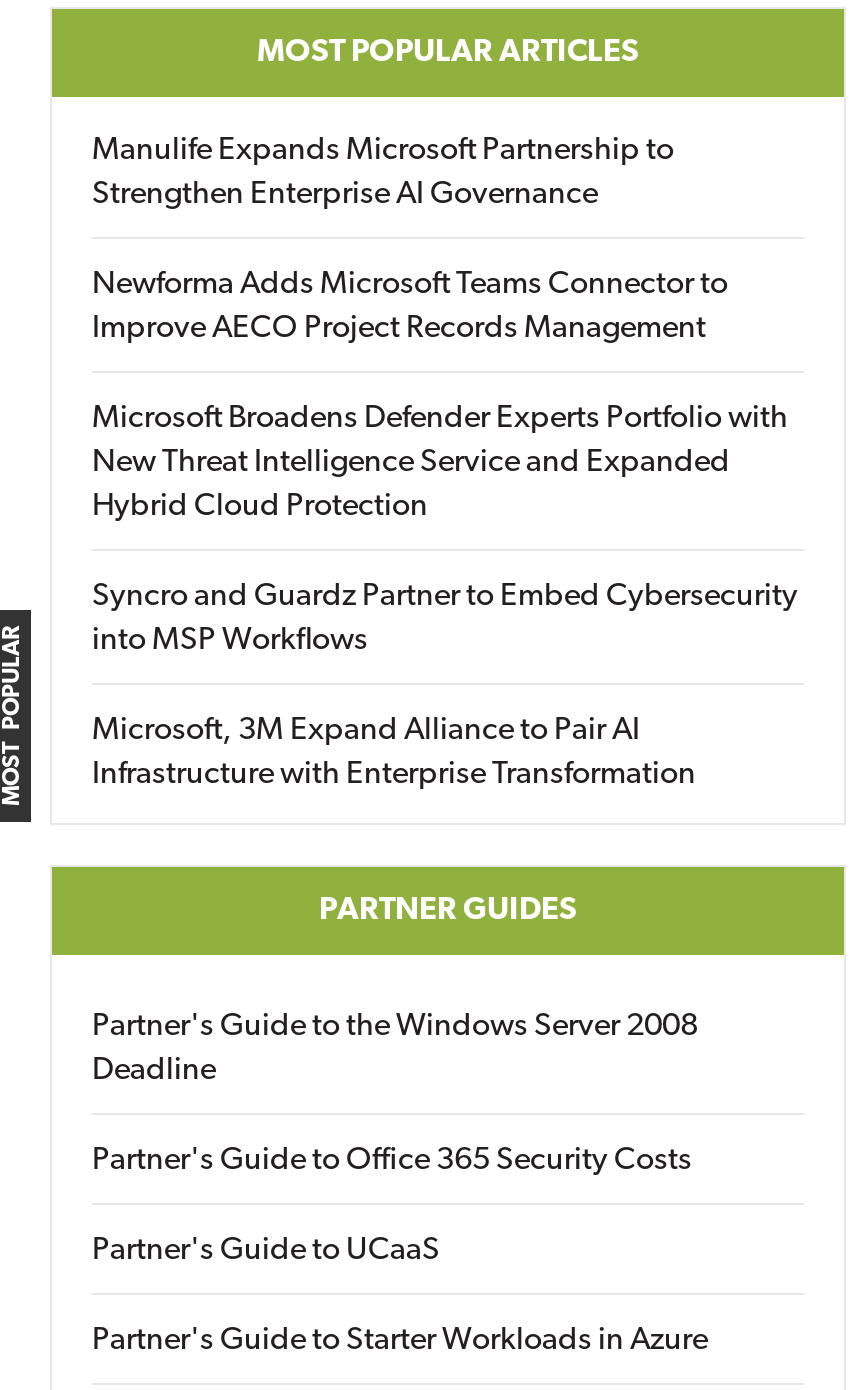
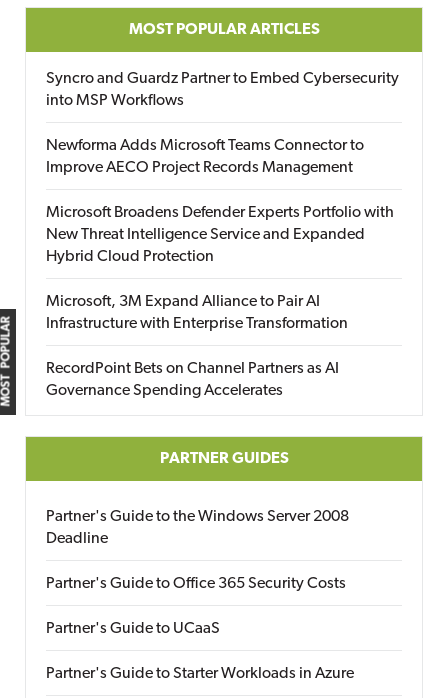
- Manulife Expands Microsoft Partnership to
- Strengthen Enterprise AI Governance

moved up: Syncro and Guardz Partner to Embed Cybersecurity | into MSP Workflows

moved up: Microsoft, 3M Expand Alliance to Pair AI | Infrastructure with Enterprise Transformation

+ RecordPoint Bets on Channel Partners as AI
+ Governance Spending Accelerates
